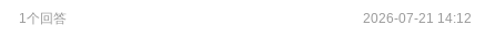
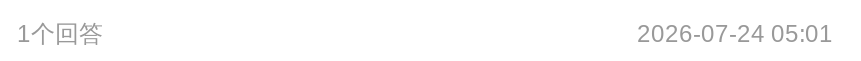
- 2026-07-21 14:12
+ 2026-07-24 05:01
